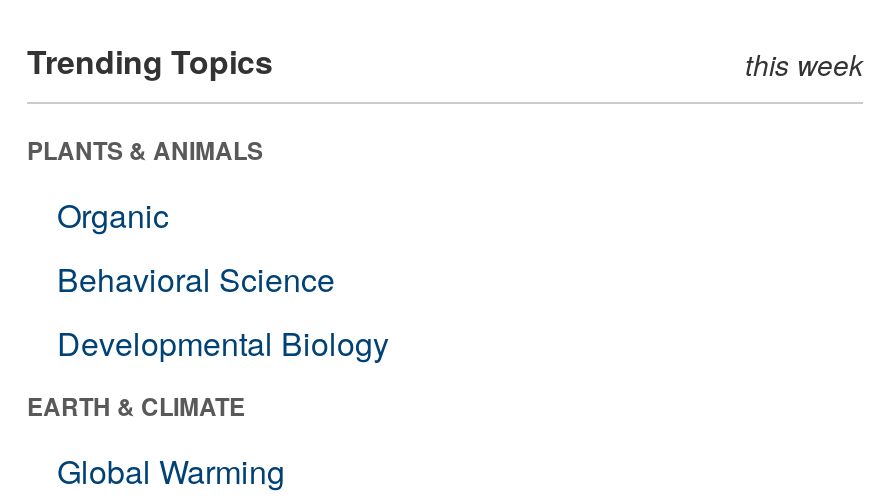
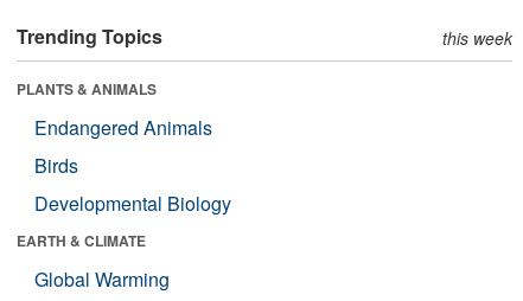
- Organic
- Behavioral Science
+ Endangered Animals
+ Birds
